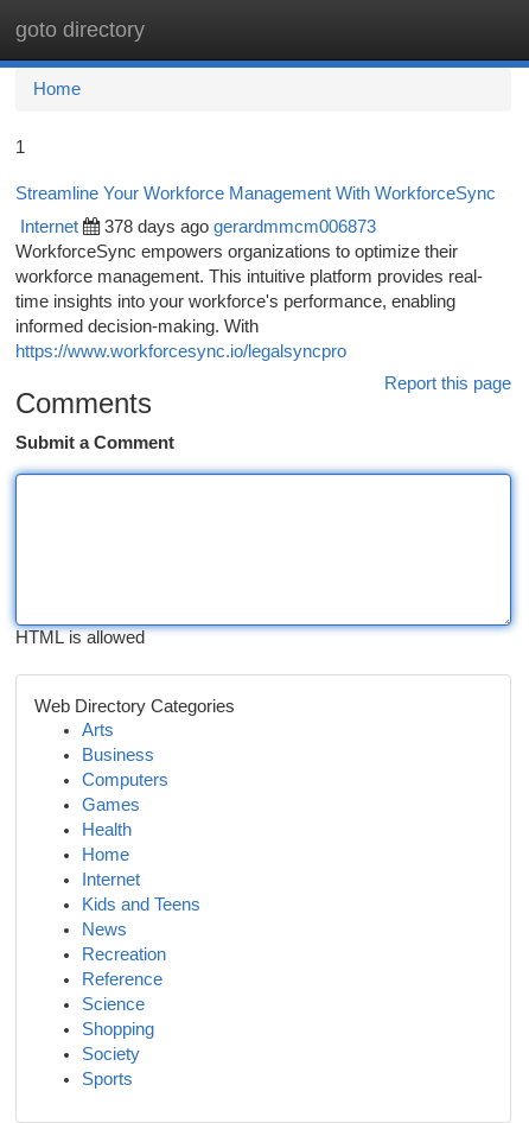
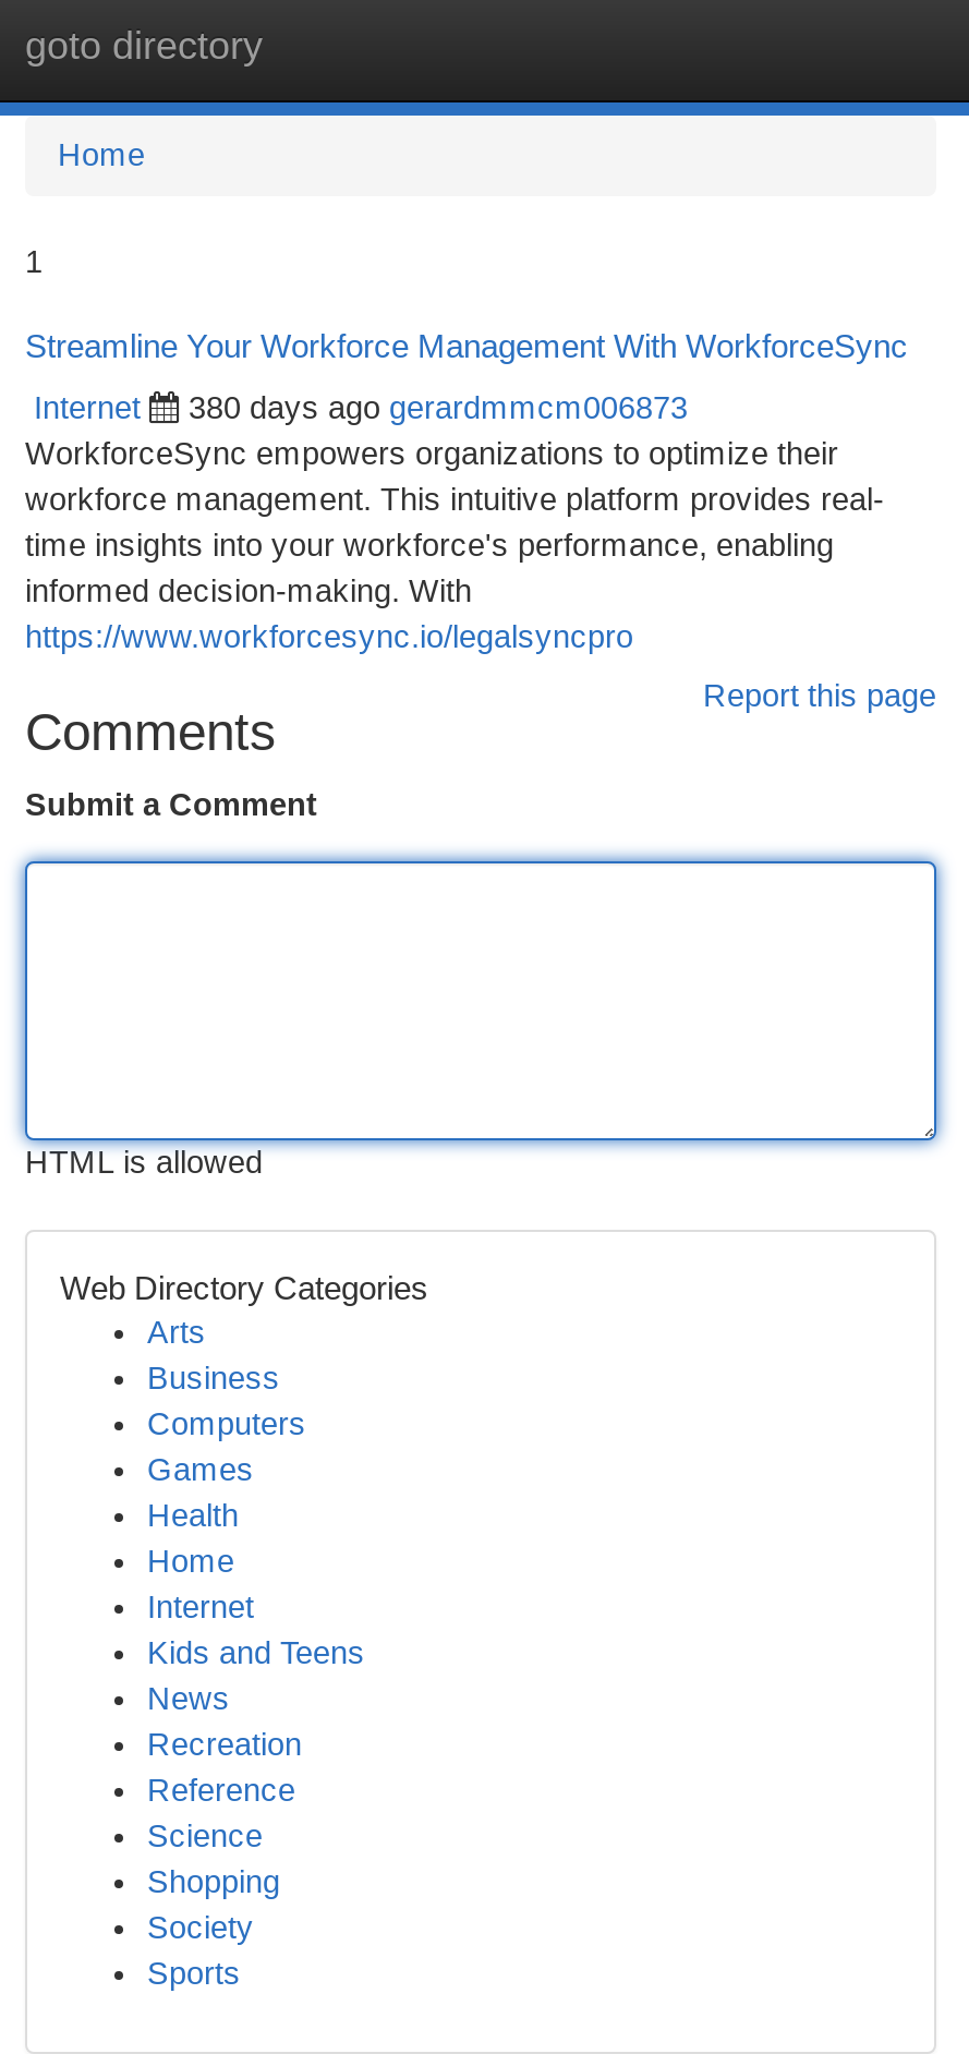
- 378 days ago gerardmmcm006873
+ 380 days ago gerardmmcm006873
